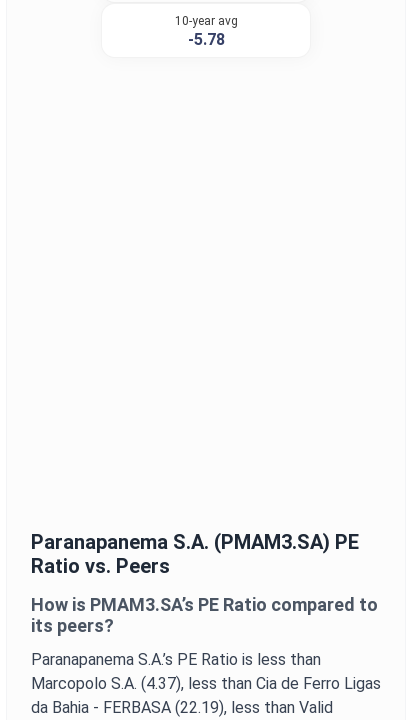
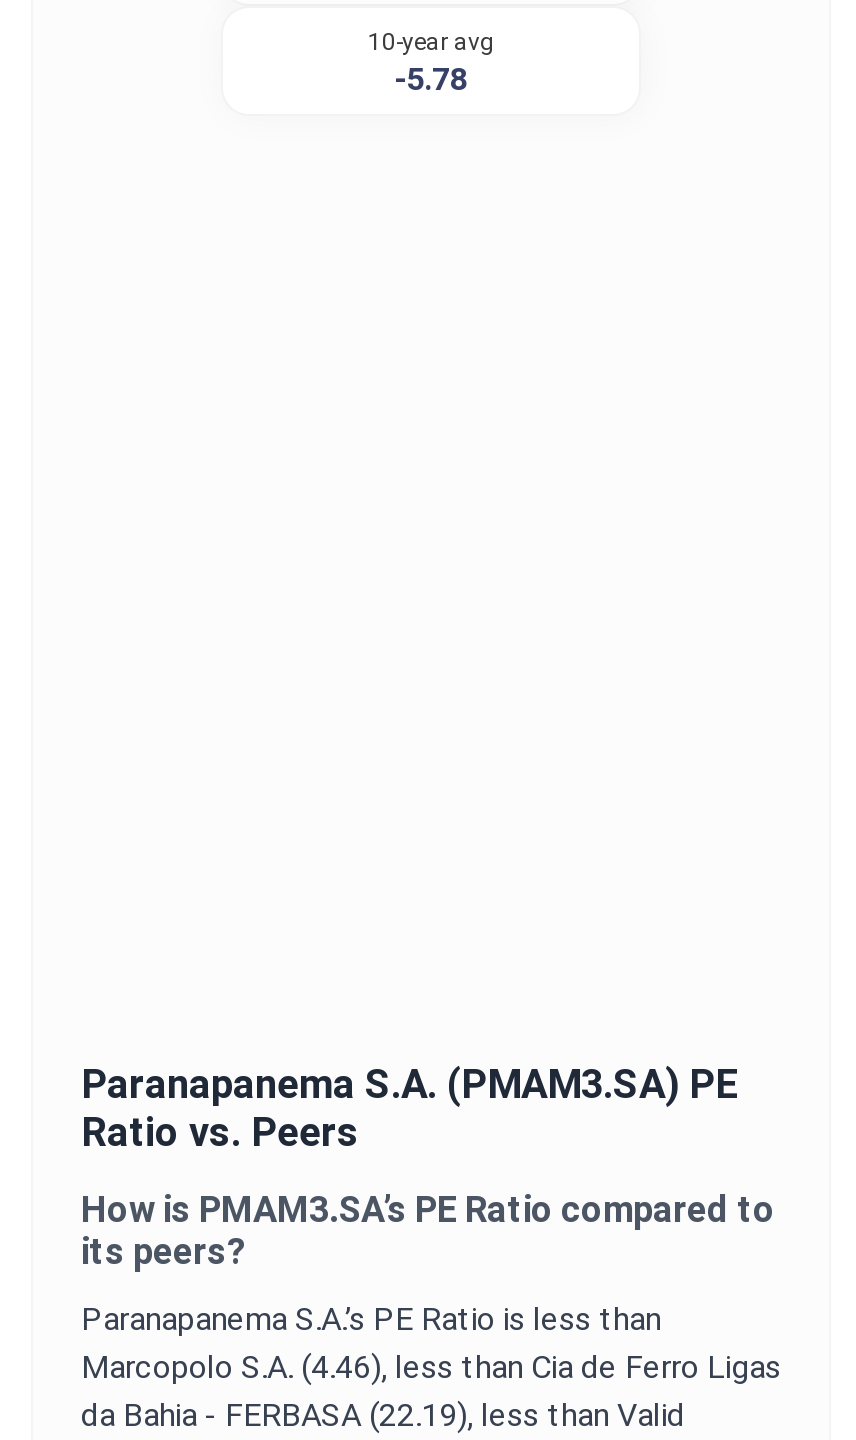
- Marcopolo S.A. (4.37), less than Cia de Ferro Ligas
+ Marcopolo S.A. (4.46), less than Cia de Ferro Ligas
